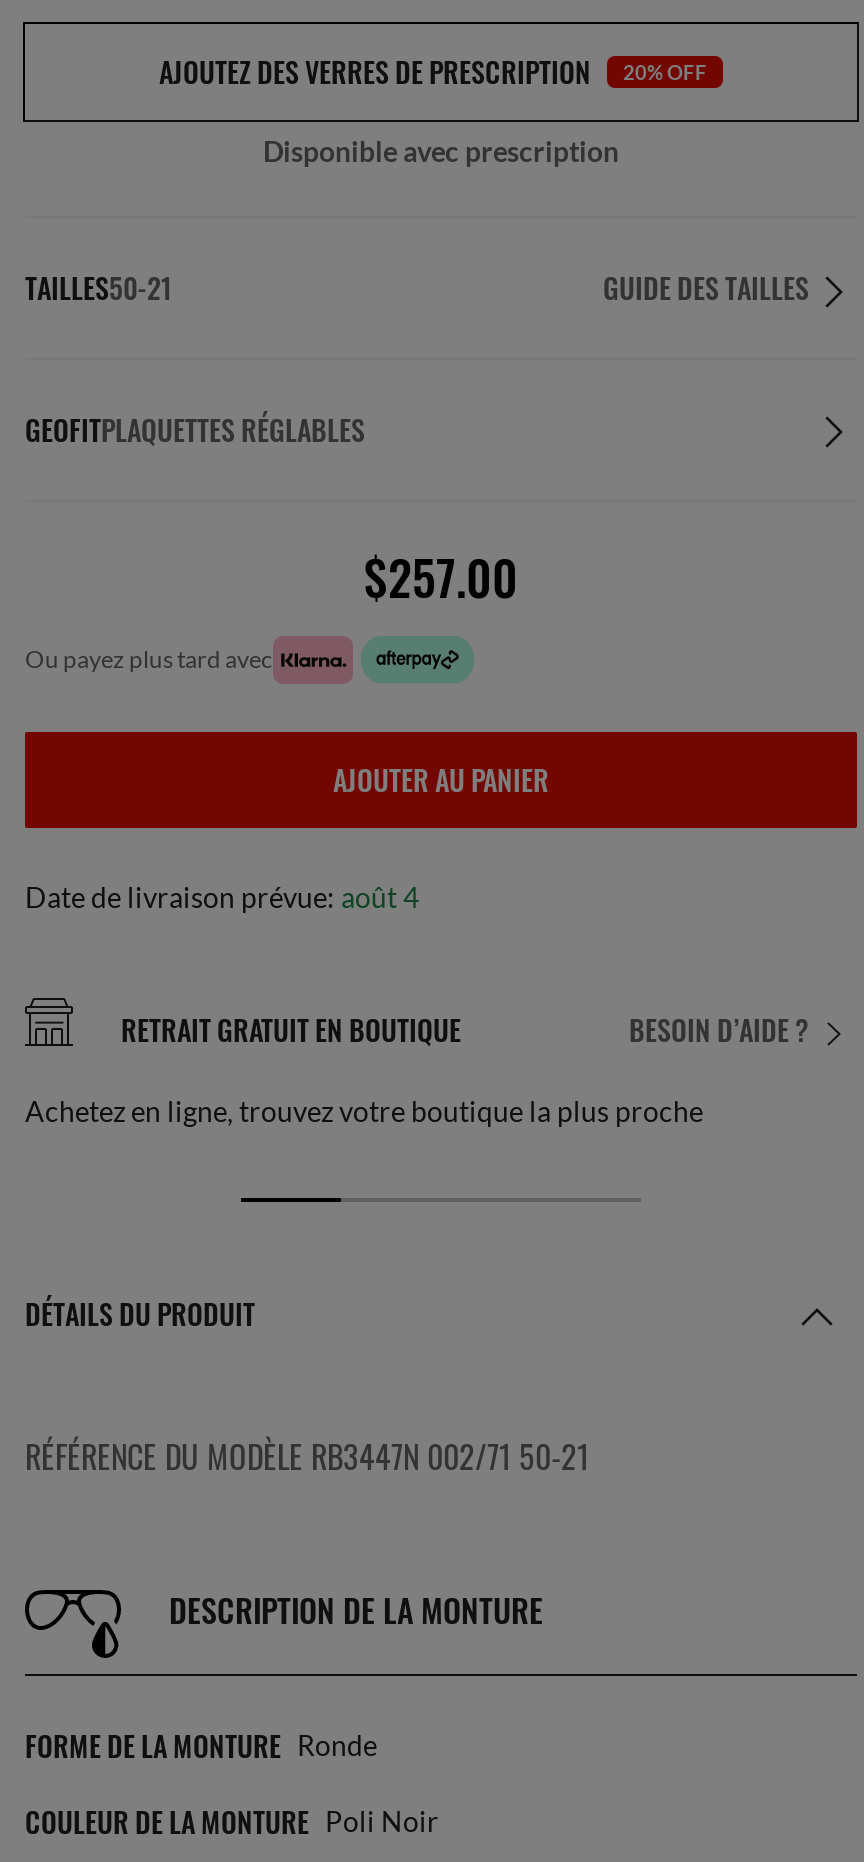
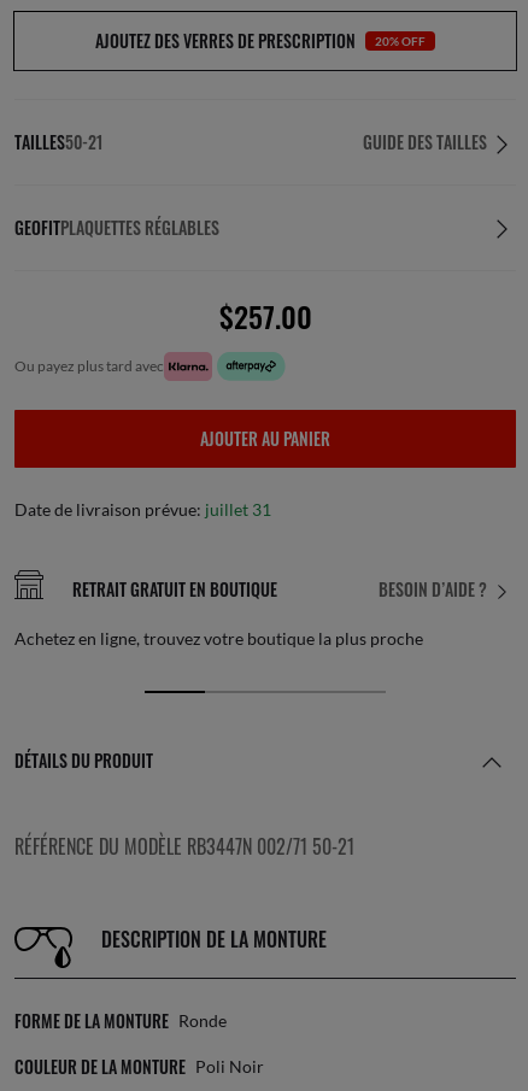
- Disponible avec prescription

- Date de livraison prévue: août 4
+ Date de livraison prévue: juillet 31
